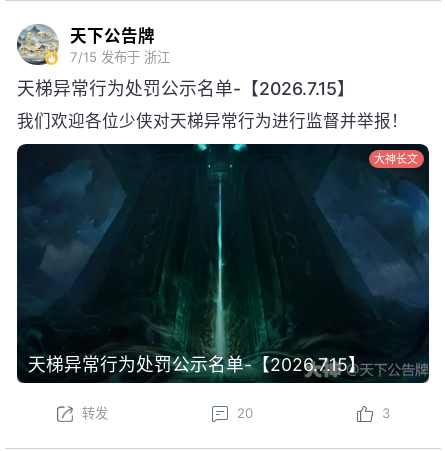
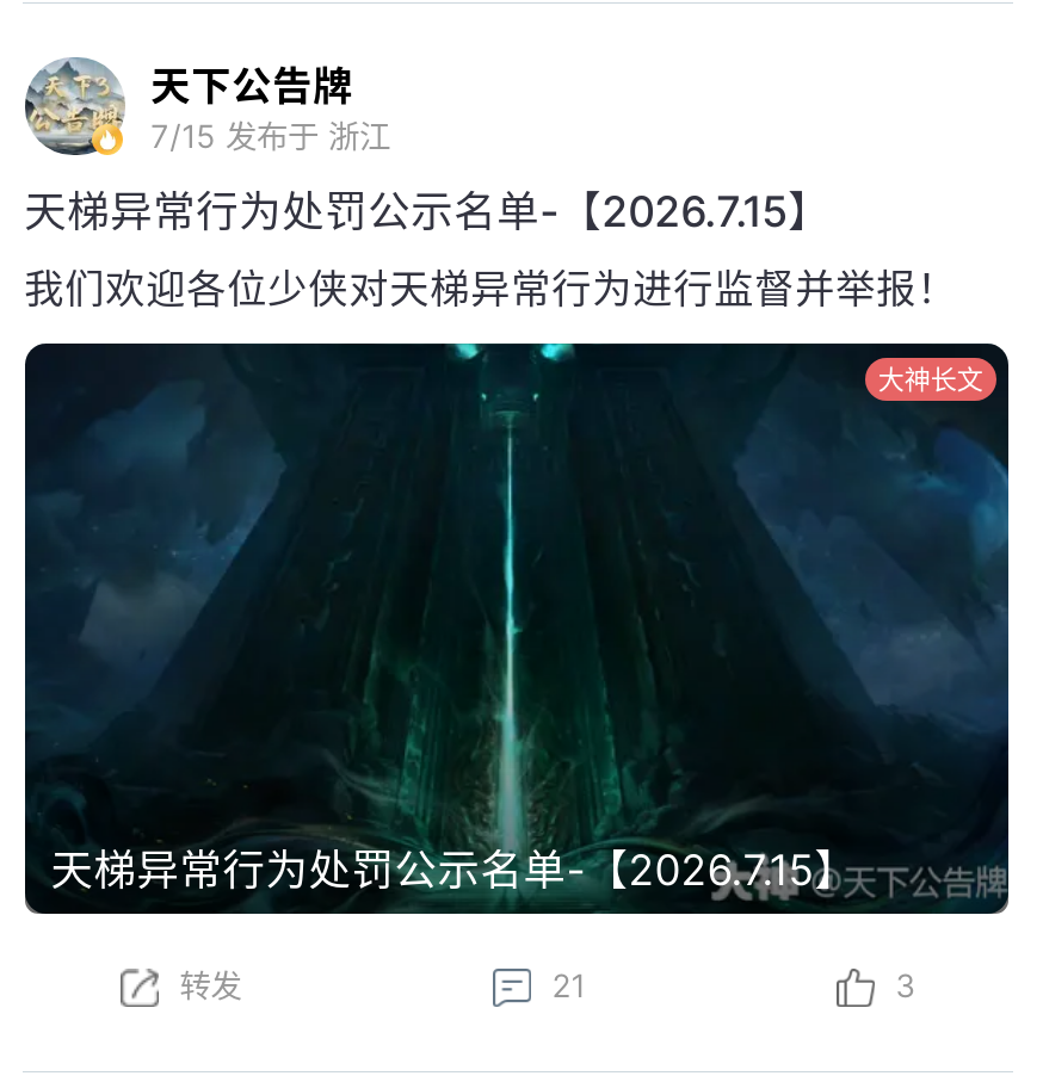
- 20
+ 21
